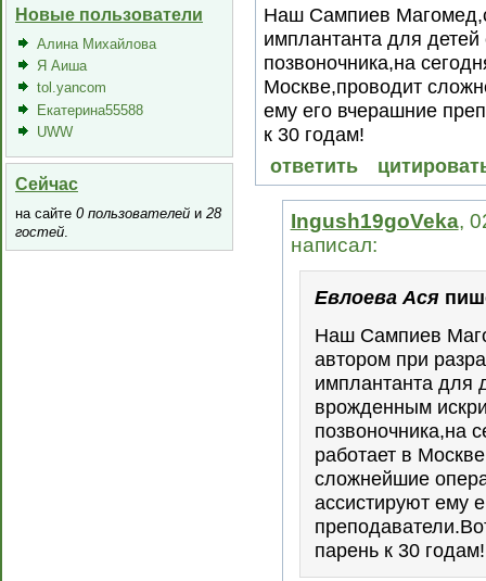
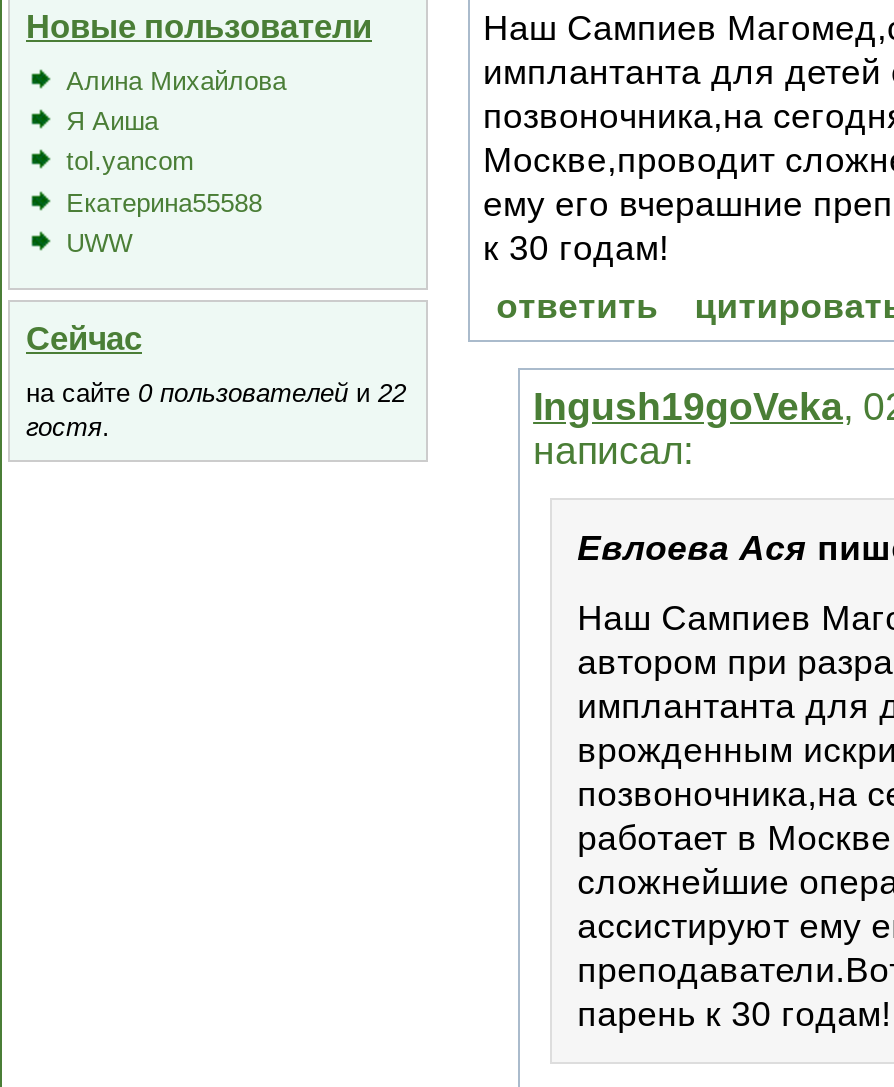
- на сайте 0 пользователей и 28
- гостей.
+ на сайте 0 пользователей и 22
+ гостя.
